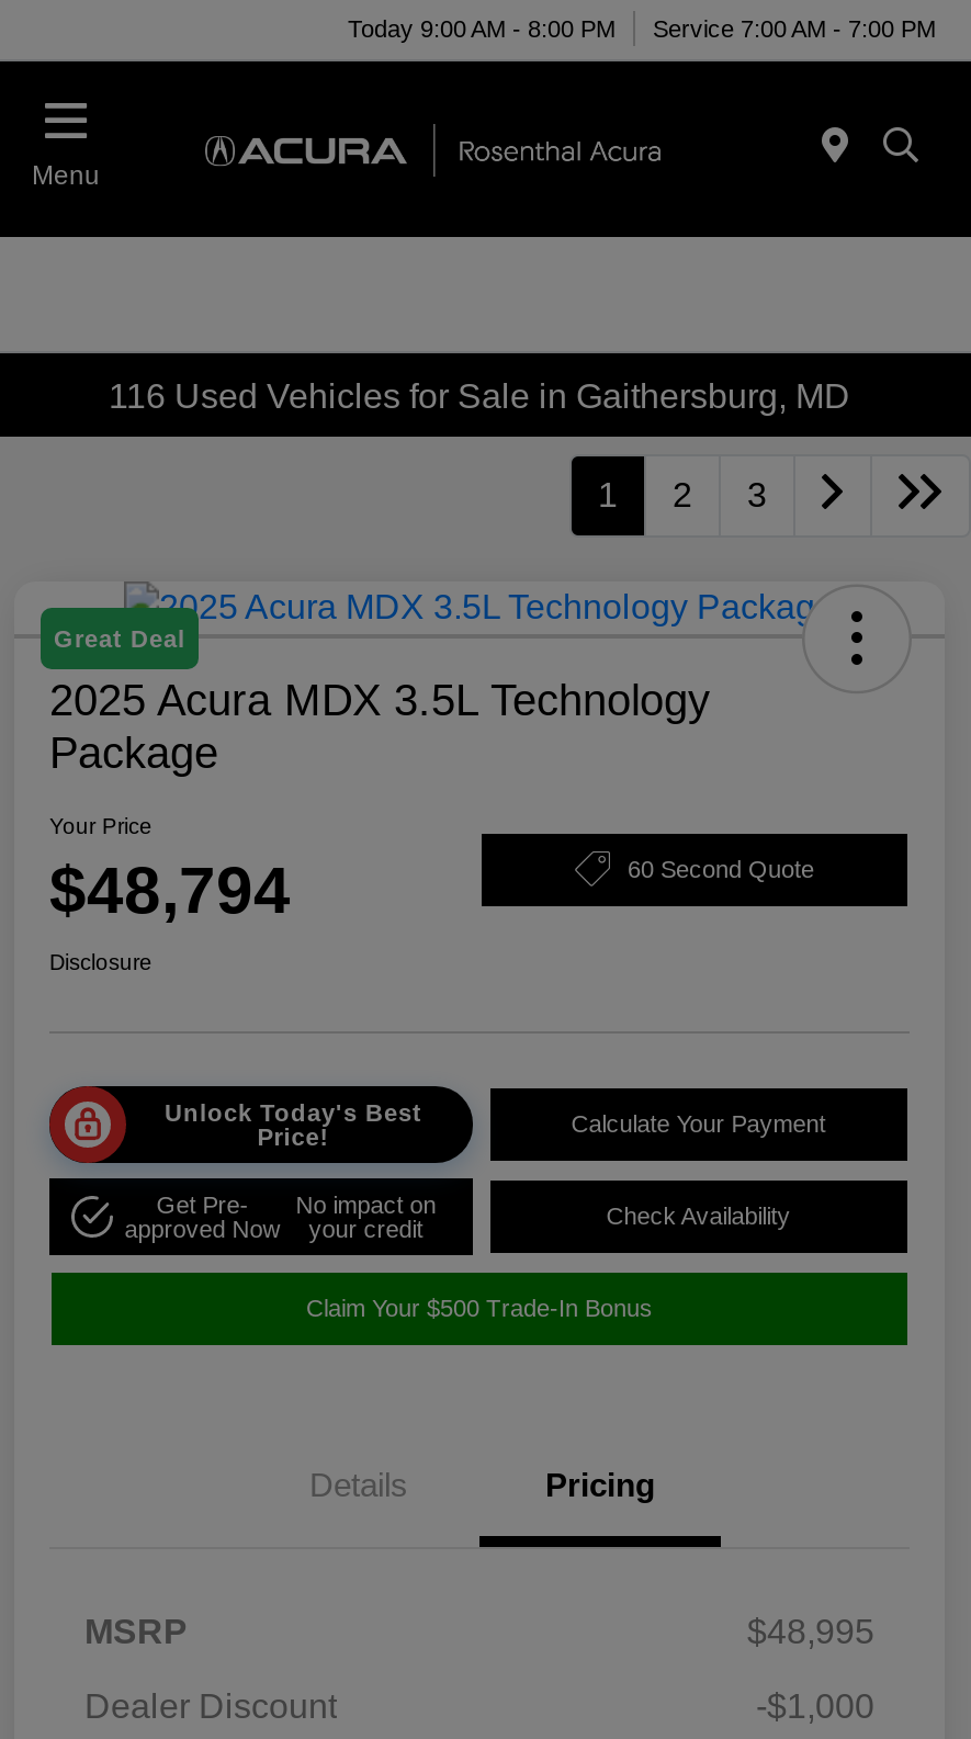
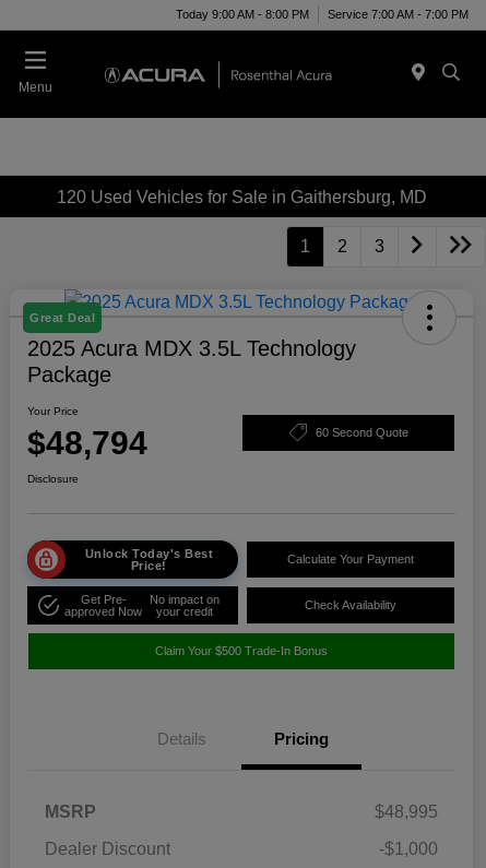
- 116 Used Vehicles for Sale in Gaithersburg, MD
+ 120 Used Vehicles for Sale in Gaithersburg, MD
